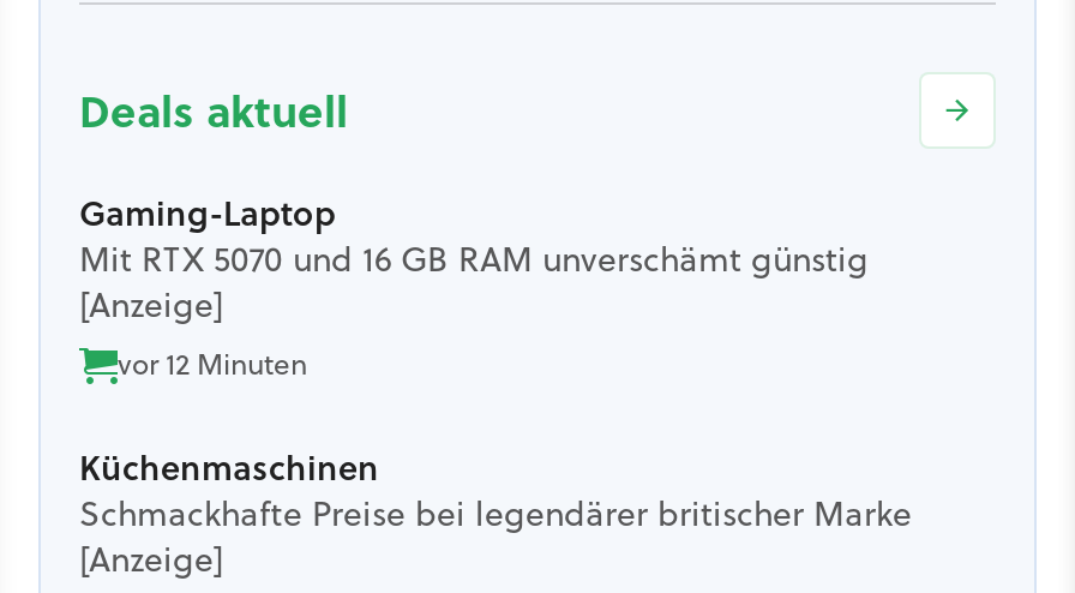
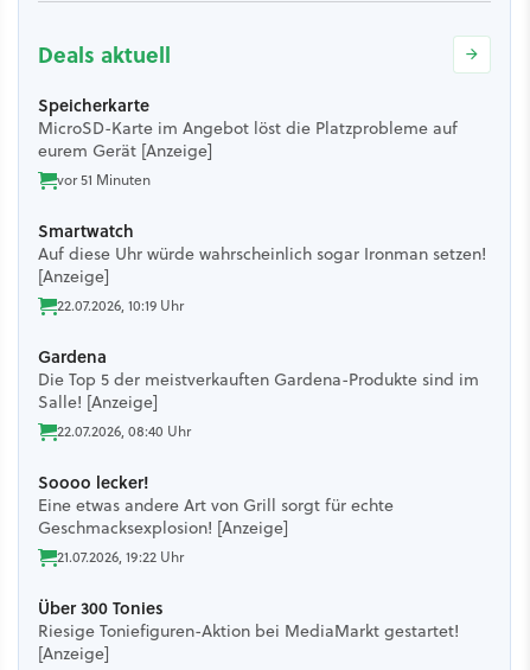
- Gaming-Laptop
- Mit RTX 5070 und 16 GB RAM unverschämt günstig
+ Speicherkarte
+ MicroSD-Karte im Angebot löst die Platzprobleme auf
+ eurem Gerät [Anzeige]
+ vor 51 Minuten
+ Smartwatch
+ Auf diese Uhr würde wahrscheinlich sogar Ironman setzen!

- vor 12 Minuten
- Küchenmaschinen
- Schmackhafte Preise bei legendärer britischer Marke
+ 22.07.2026, 10:19 Uhr
+ Gardena
+ Die Top 5 der meistverkauften Gardena-Produkte sind im
+ Salle! [Anzeige]
+ 22.07.2026, 08:40 Uhr
+ Soooo lecker!
+ Eine etwas andere Art von Grill sorgt für echte
+ Geschmacksexplosion! [Anzeige]
+ 21.07.2026, 19:22 Uhr
+ Über 300 Tonies
+ Riesige Toniefiguren-Aktion bei MediaMarkt gestartet!
